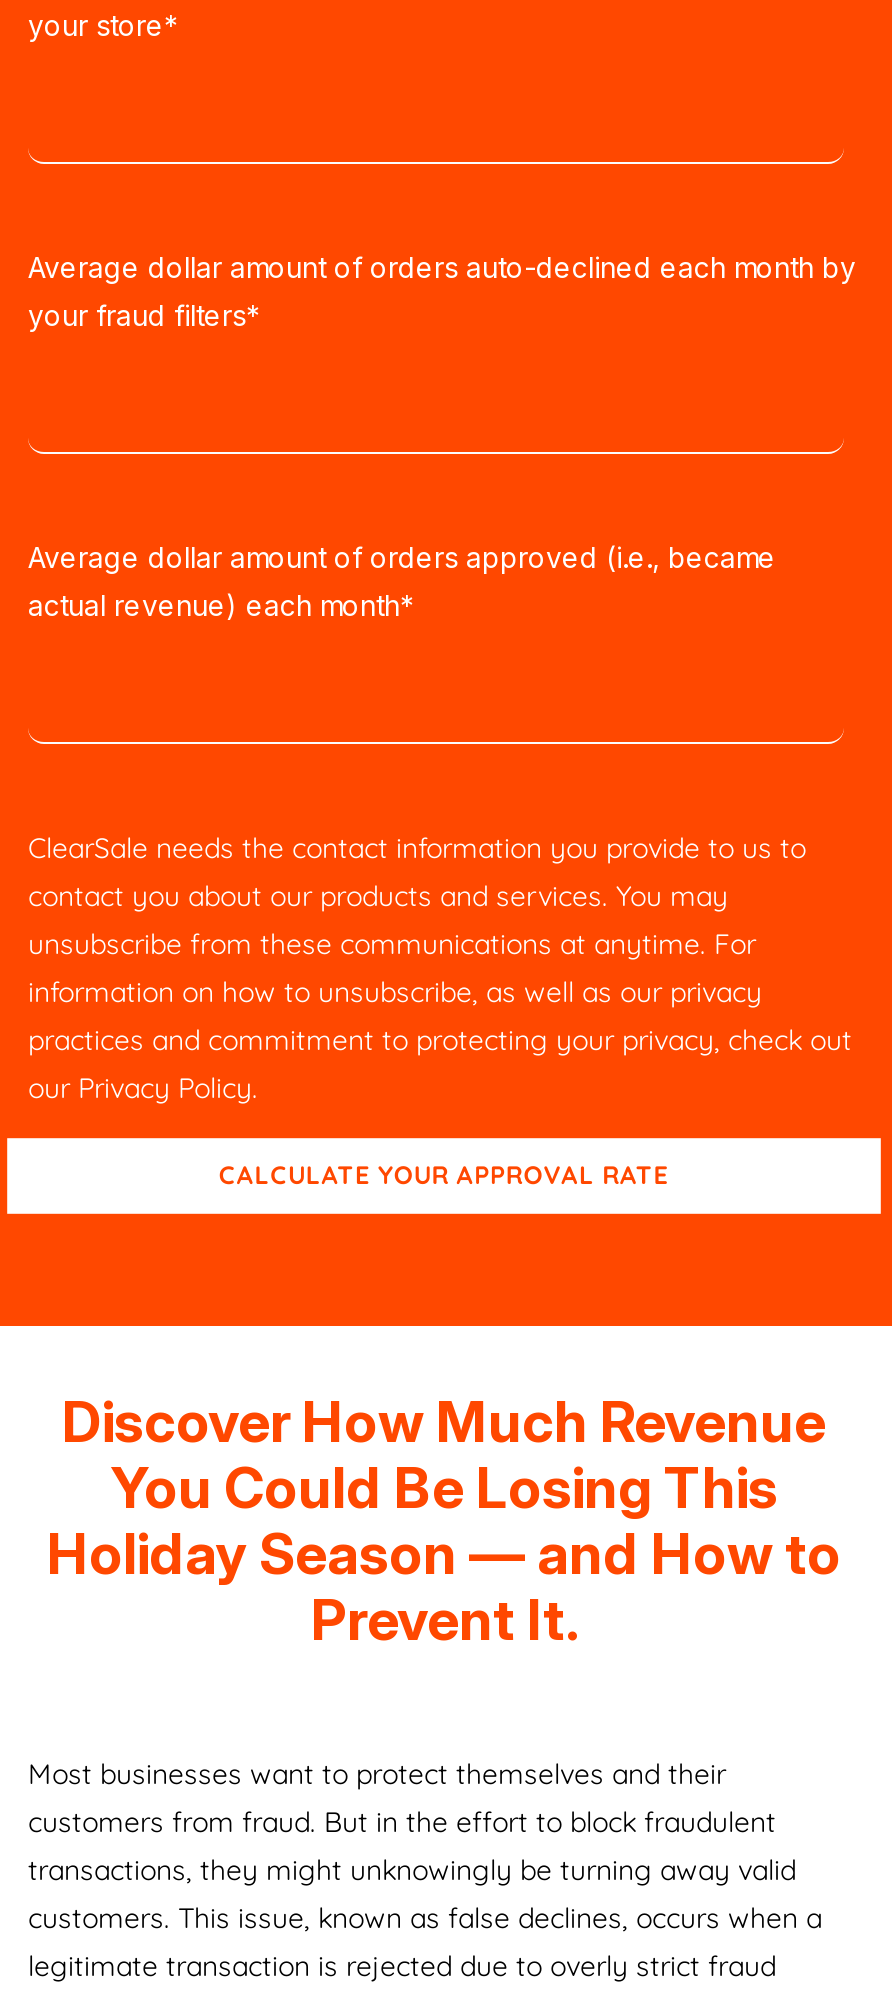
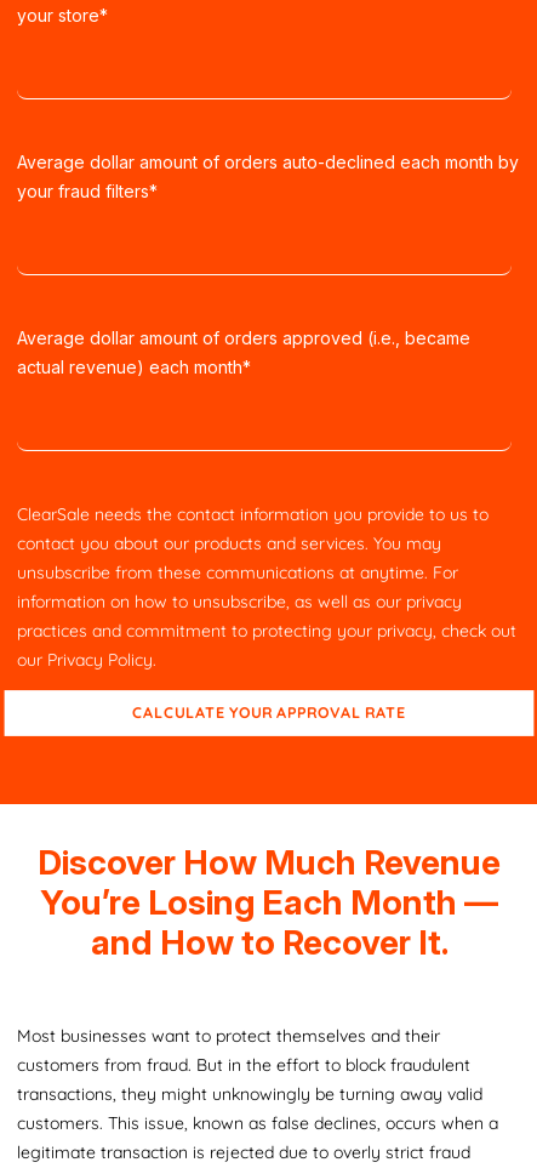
- You Could Be Losing This
- Holiday Season — and How to
- Prevent It.
+ You’re Losing Each Month —
+ and How to Recover It.
